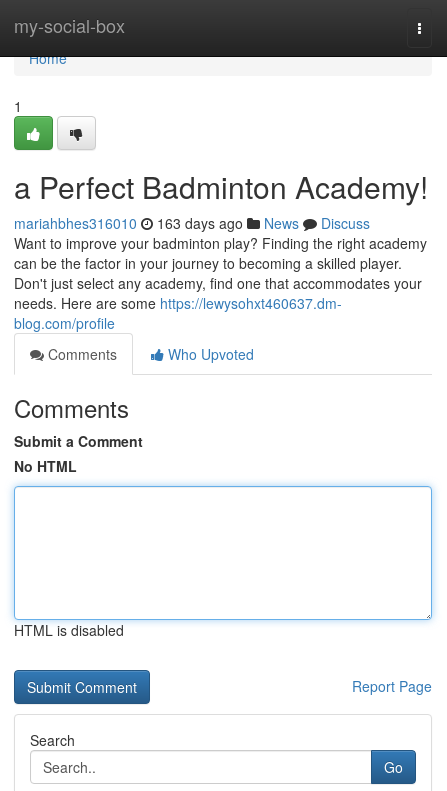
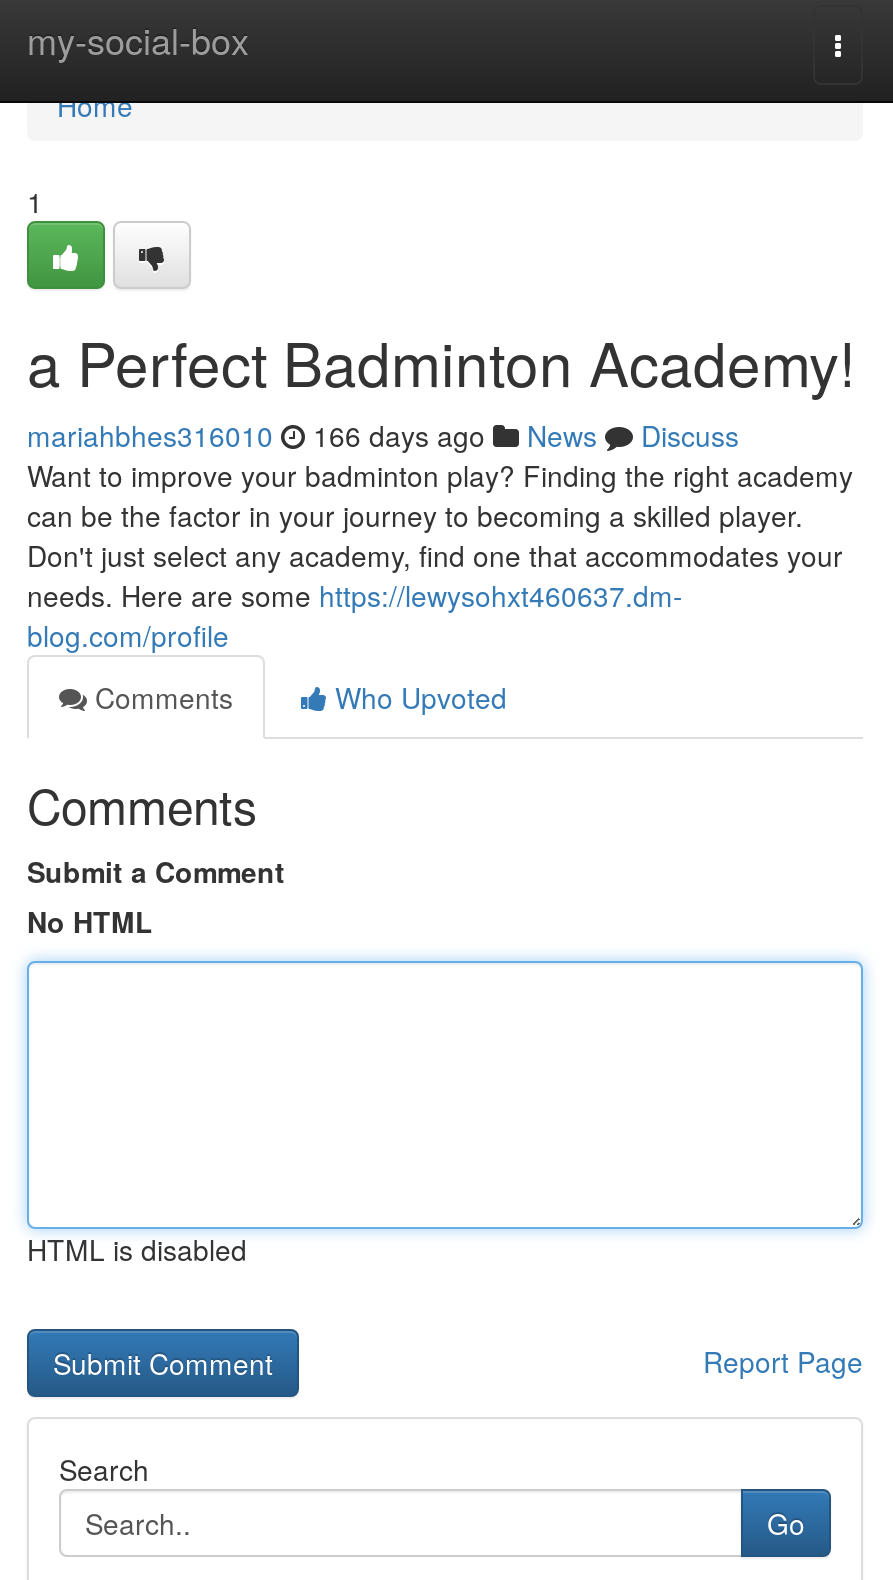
- mariahbhes316010 163 days ago News Discuss
+ mariahbhes316010 166 days ago News Discuss
